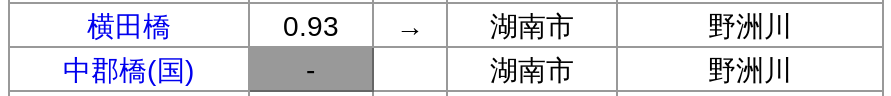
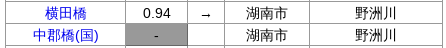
- 0.93
+ 0.94
